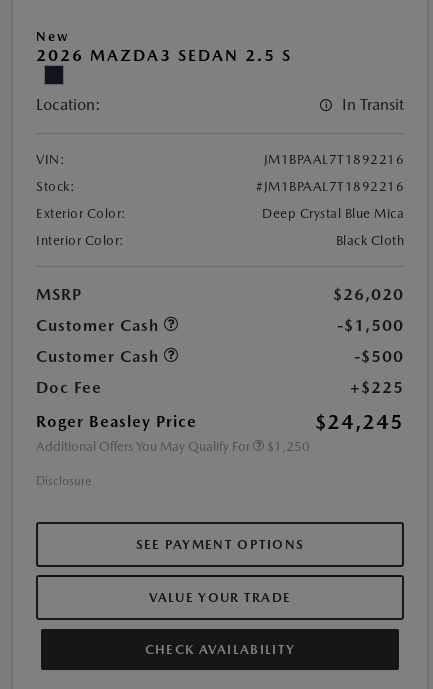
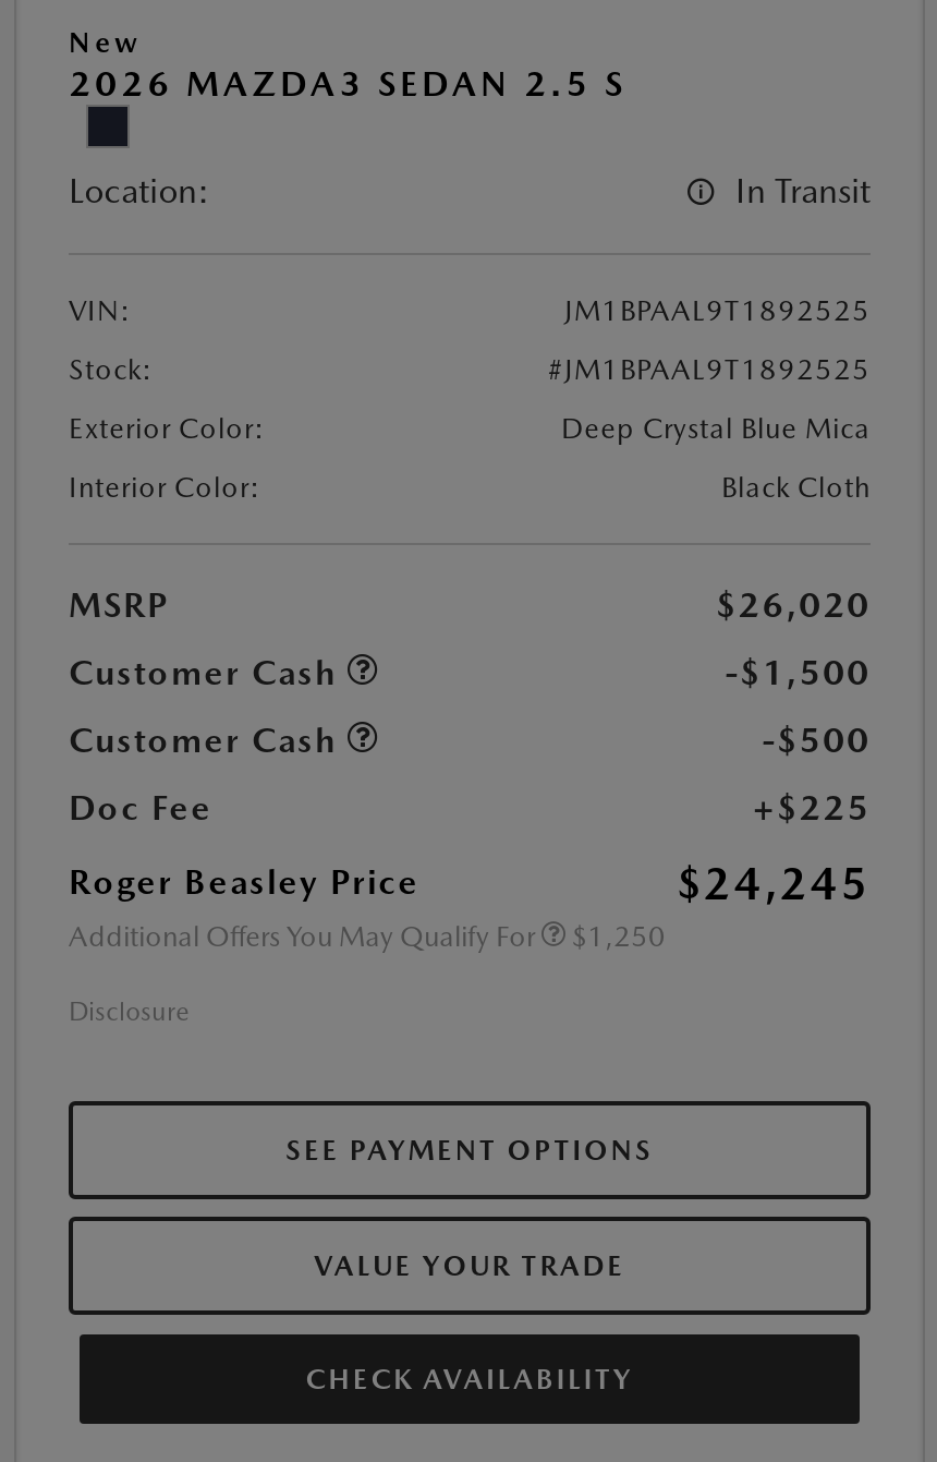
- JM1BPAAL7T1892216
+ JM1BPAAL9T1892525

- #JM1BPAAL7T1892216
+ #JM1BPAAL9T1892525
